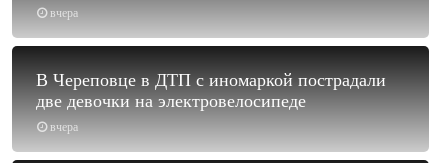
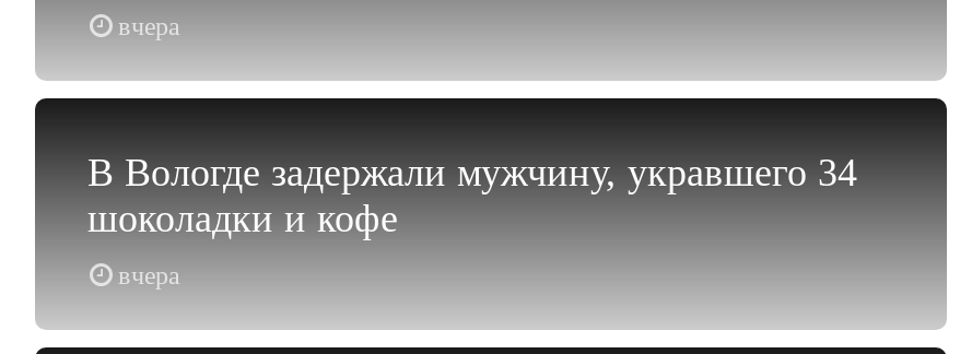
- В Череповце в ДТП с иномаркой пострадали
- две девочки на электровелосипеде
+ В Вологде задержали мужчину, укравшего 34
+ шоколадки и кофе
